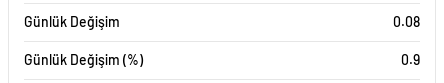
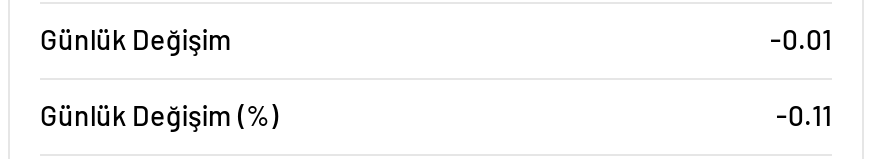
- 0.08
+ -0.01

- 0.9
+ -0.11
